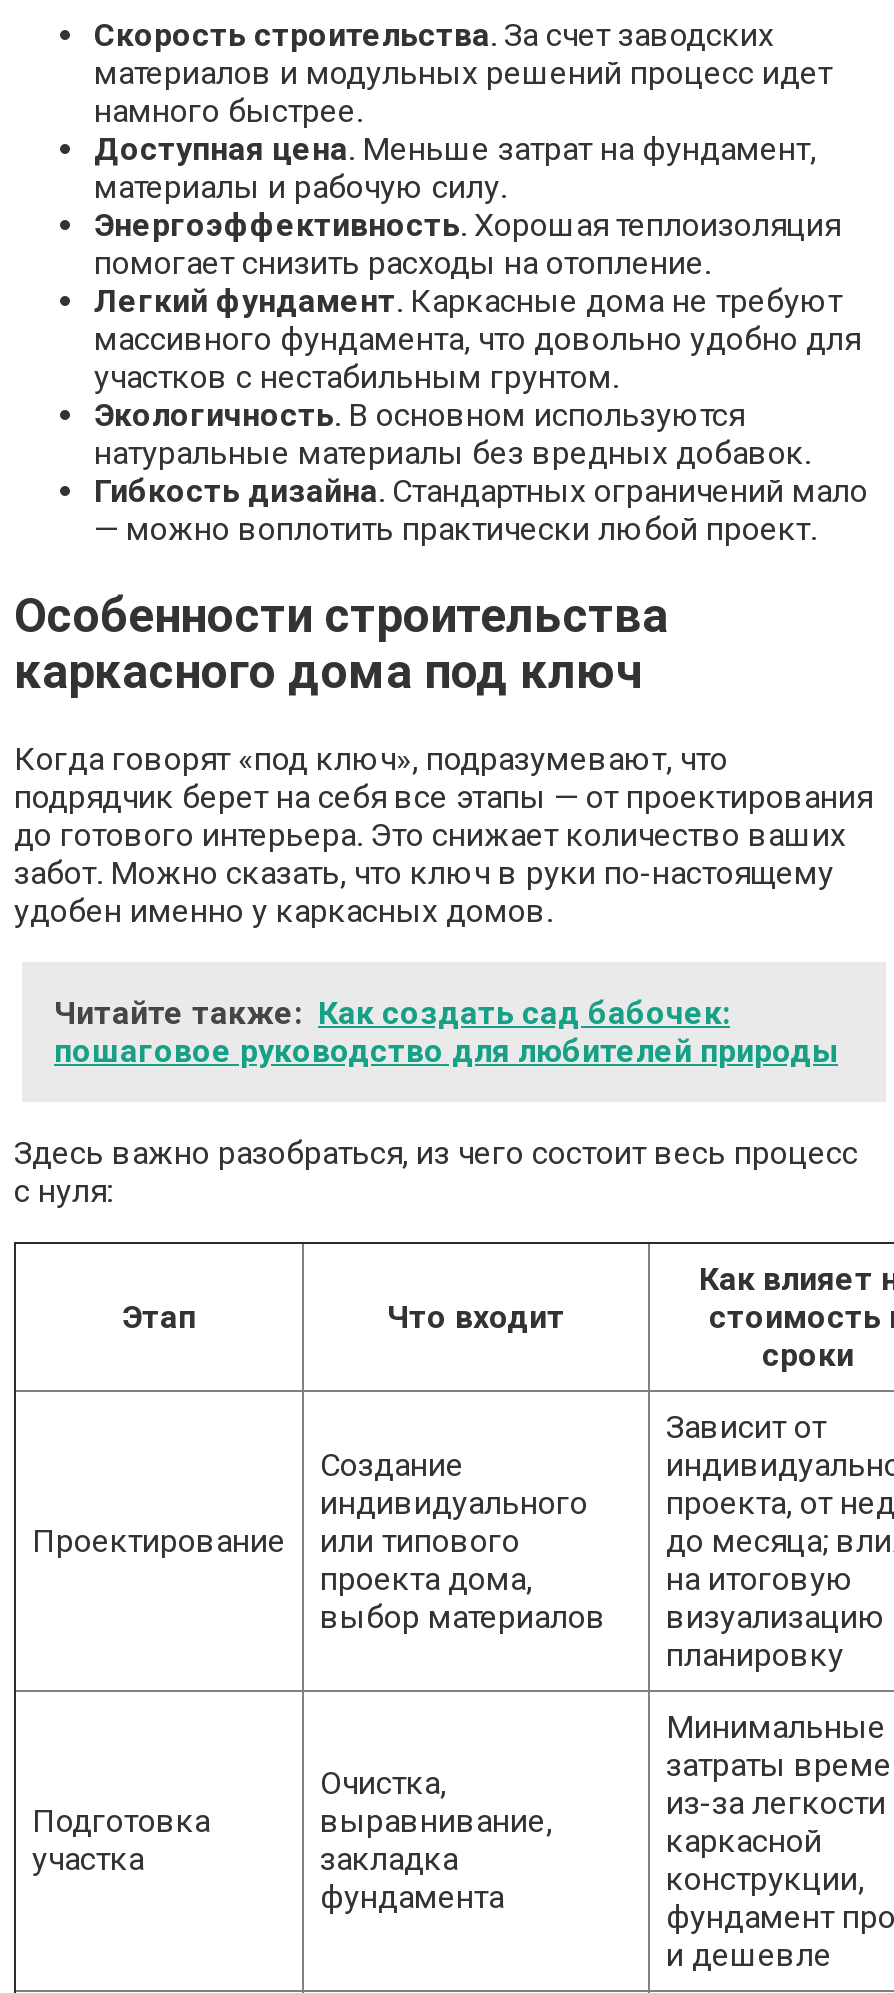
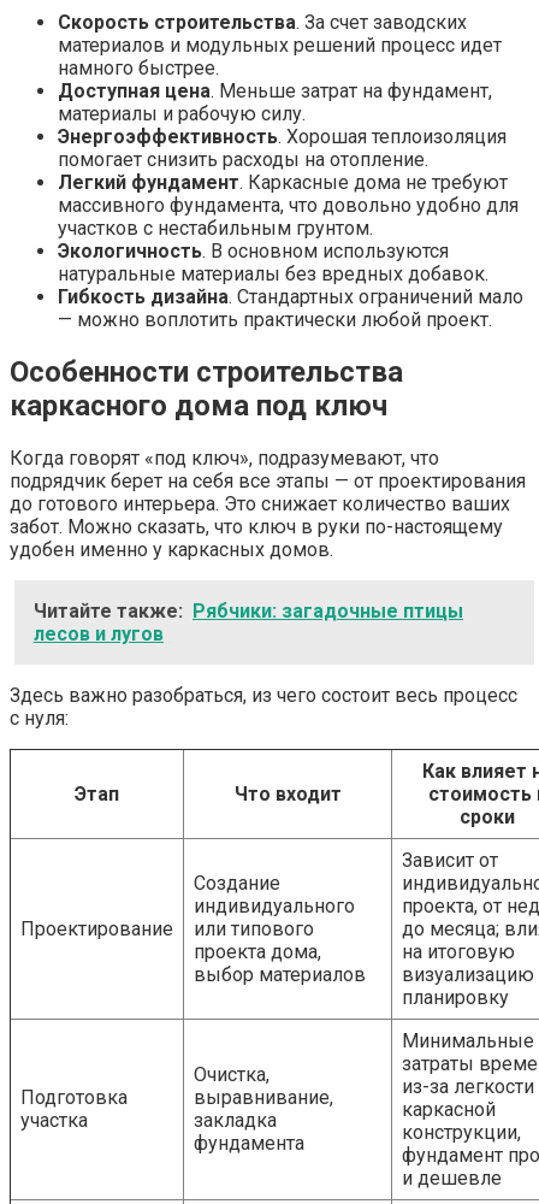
- Читайте также: Как создать сад бабочек:
- пошаговое руководство для любителей природы
+ Читайте также: Рябчики: загадочные птицы
+ лесов и лугов
